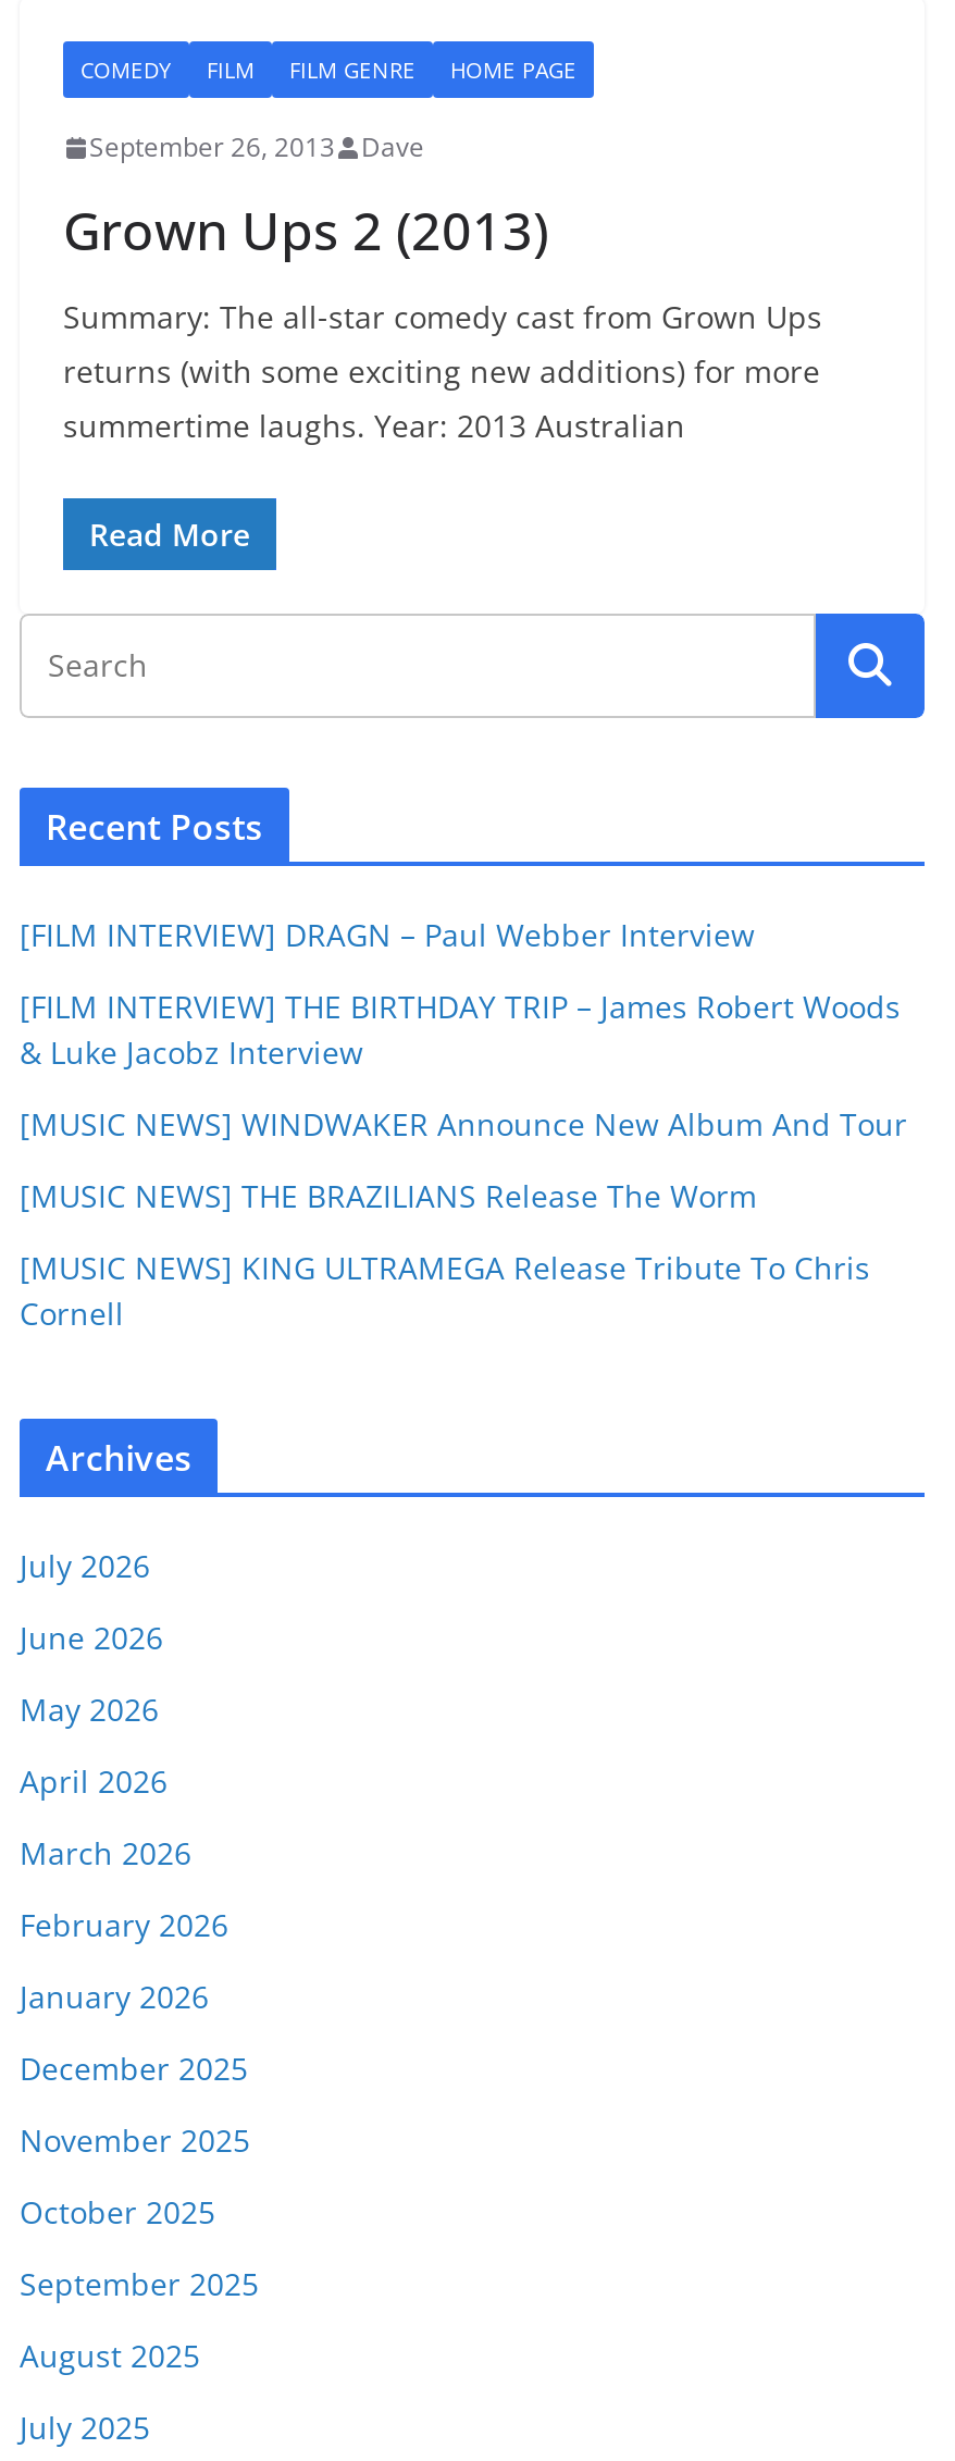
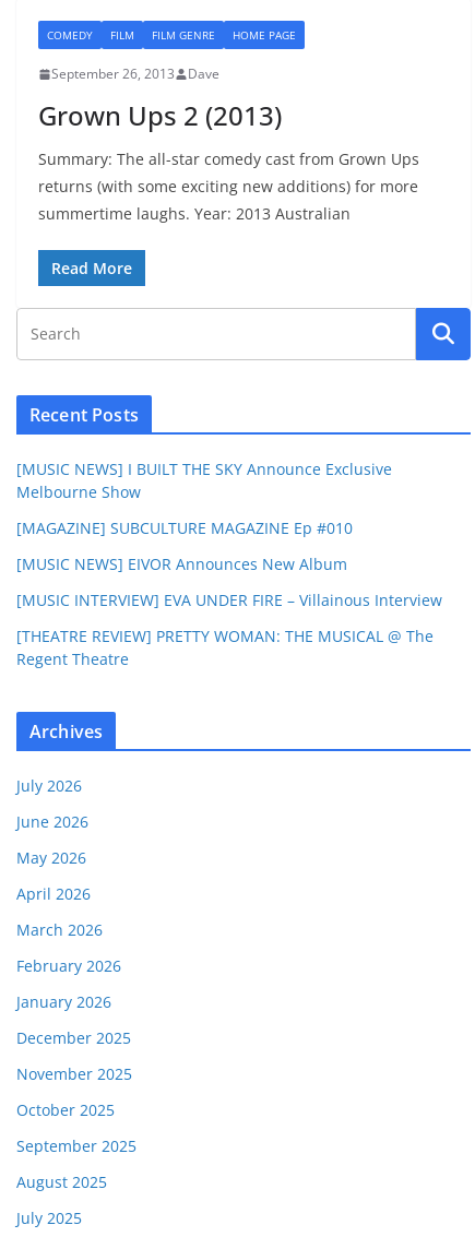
- [FILM INTERVIEW] DRAGN – Paul Webber Interview
+ [MUSIC NEWS] I BUILT THE SKY Announce Exclusive
+ Melbourne Show

- [FILM INTERVIEW] THE BIRTHDAY TRIP – James Robert Woods
- & Luke Jacobz Interview
+ [MAGAZINE] SUBCULTURE MAGAZINE Ep #010

- [MUSIC NEWS] WINDWAKER Announce New Album And Tour
+ [MUSIC NEWS] EIVOR Announces New Album

- [MUSIC NEWS] THE BRAZILIANS Release The Worm
+ [MUSIC INTERVIEW] EVA UNDER FIRE – Villainous Interview

- [MUSIC NEWS] KING ULTRAMEGA Release Tribute To Chris
- Cornell
+ [THEATRE REVIEW] PRETTY WOMAN: THE MUSICAL @ The
+ Regent Theatre
